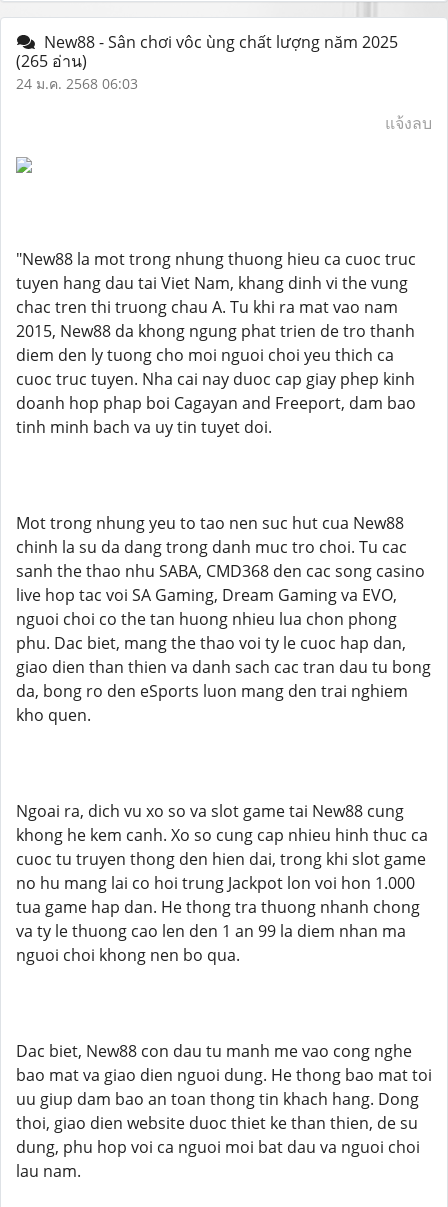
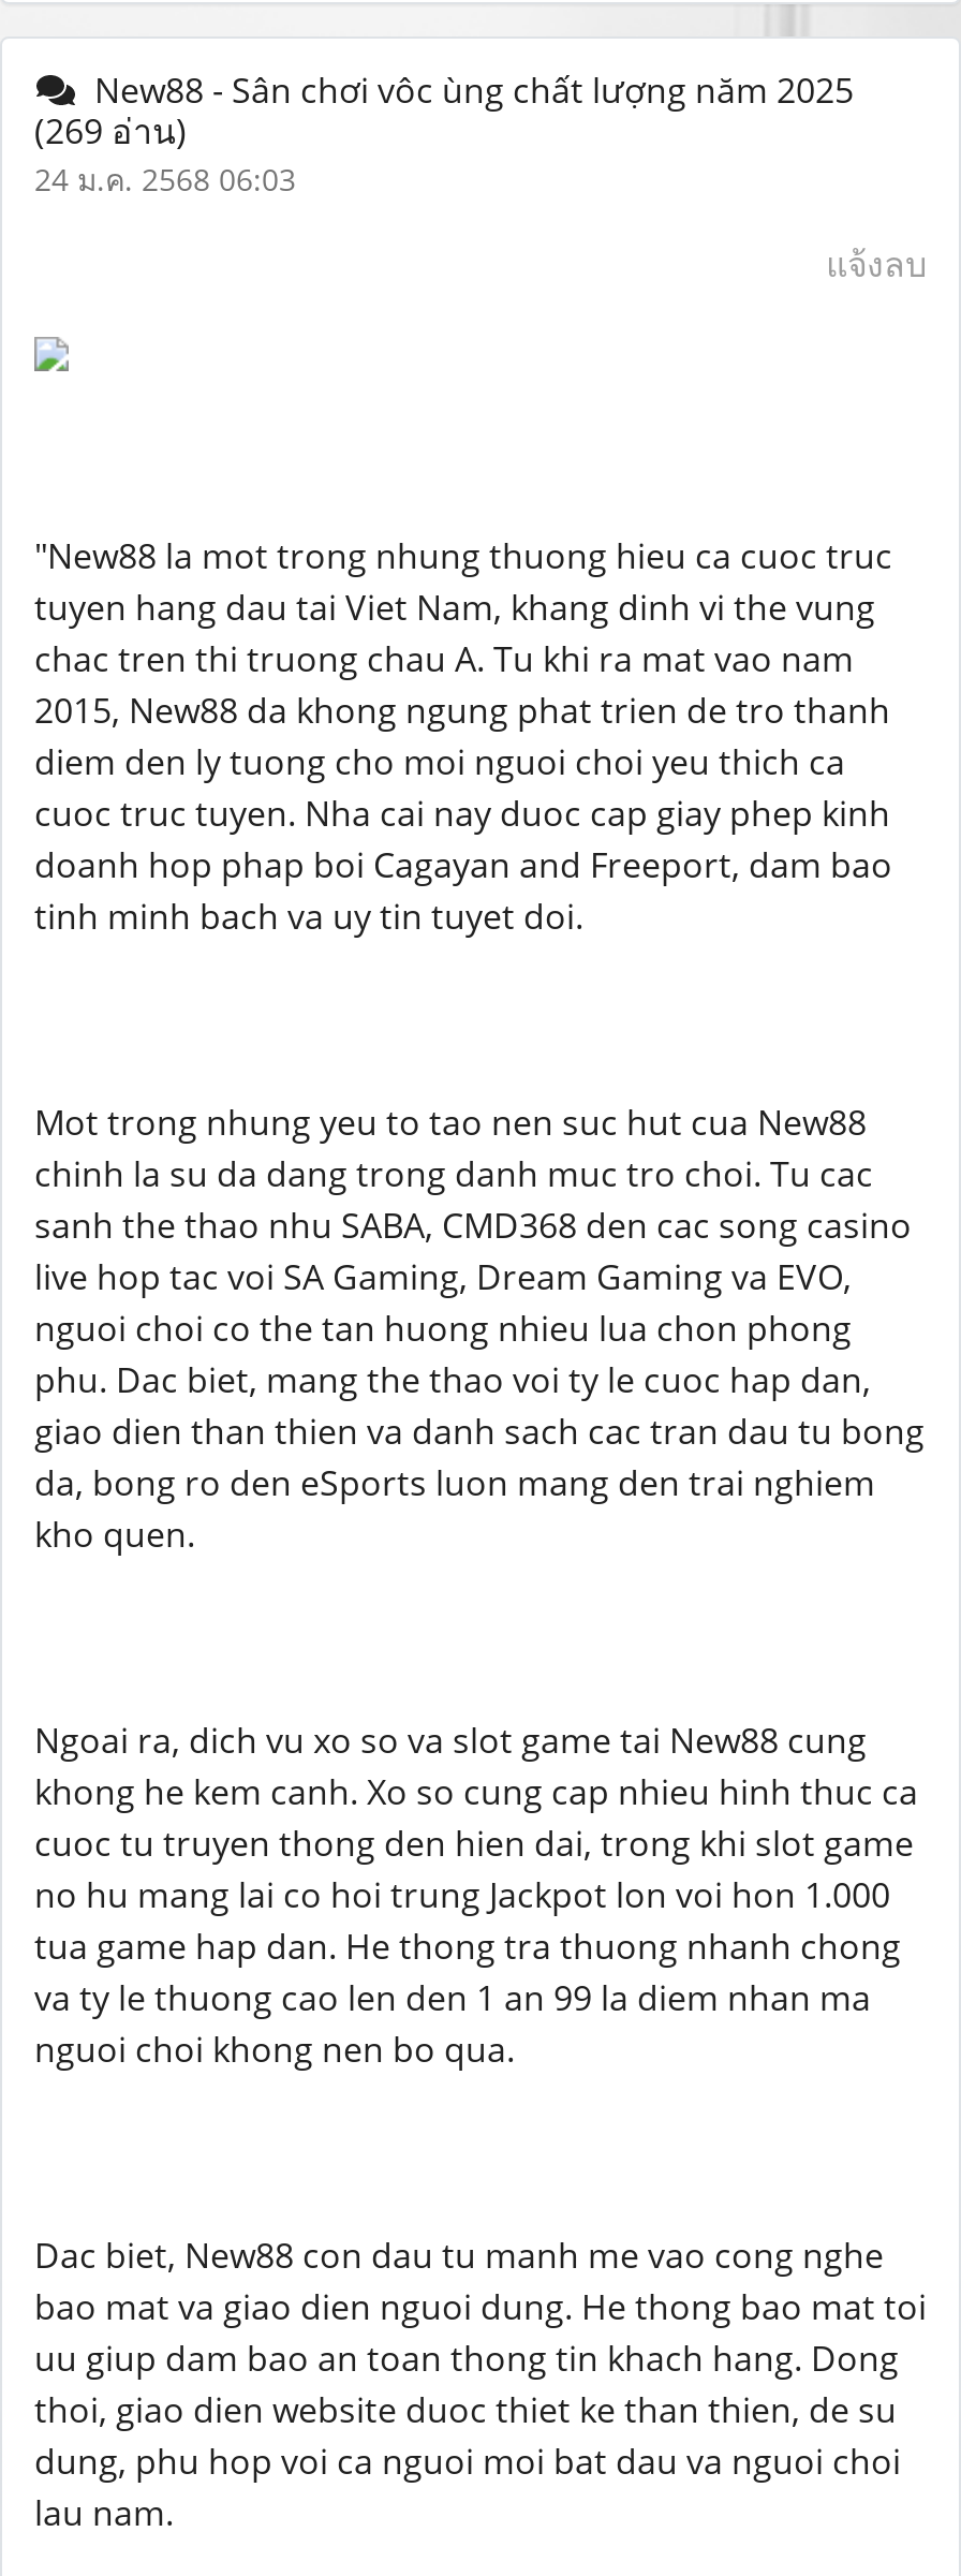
- (265 อ่าน)
+ (269 อ่าน)
